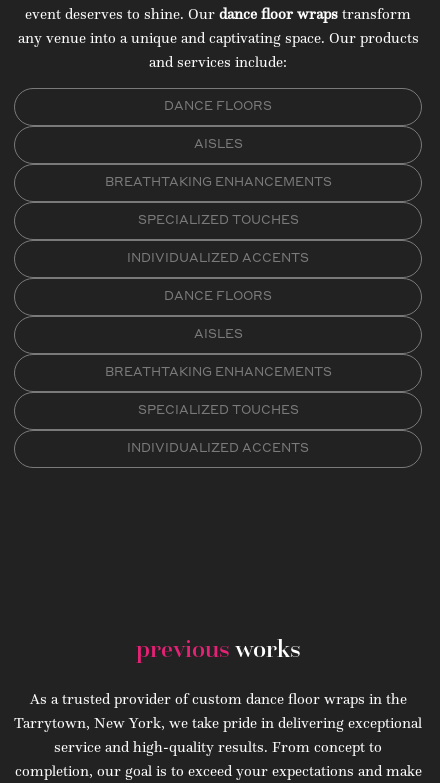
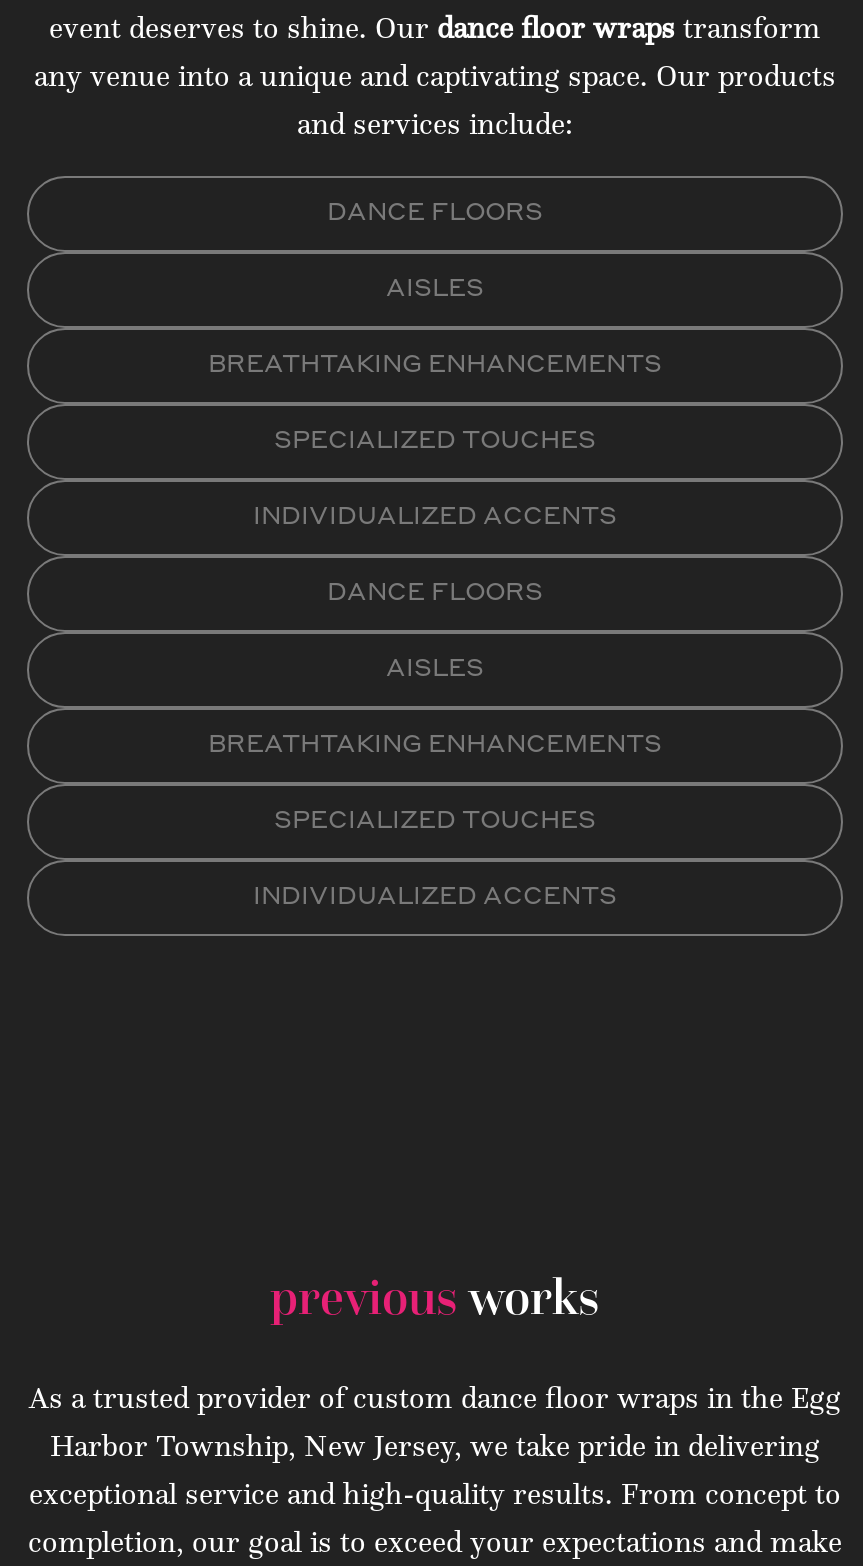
- As a trusted provider of custom dance floor wraps in the
- Tarrytown, New York, we take pride in delivering exceptional
- service and high-quality results. From concept to
+ As a trusted provider of custom dance floor wraps in the Egg
+ Harbor Township, New Jersey, we take pride in delivering
+ exceptional service and high-quality results. From concept to
